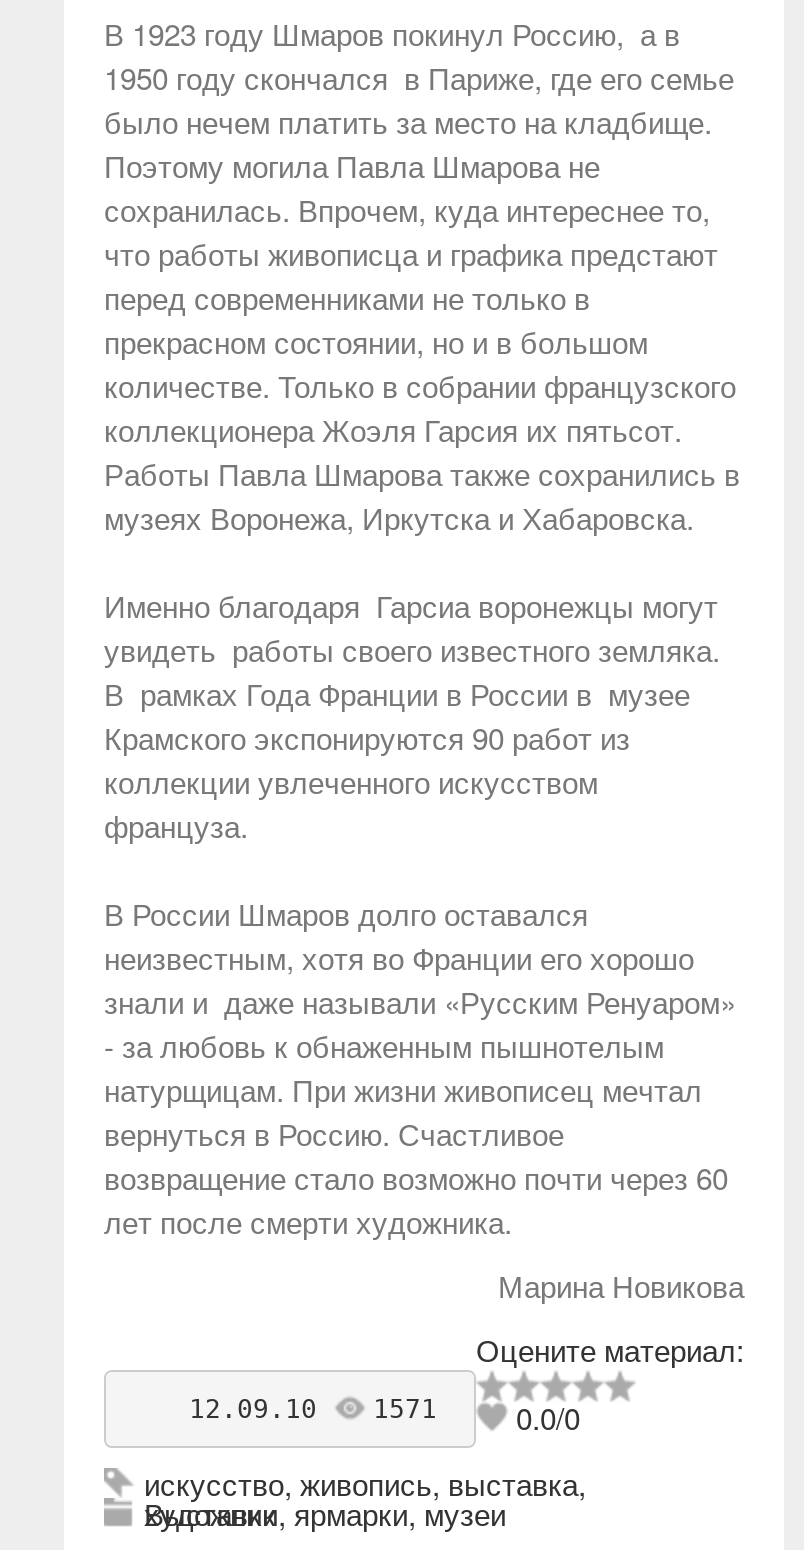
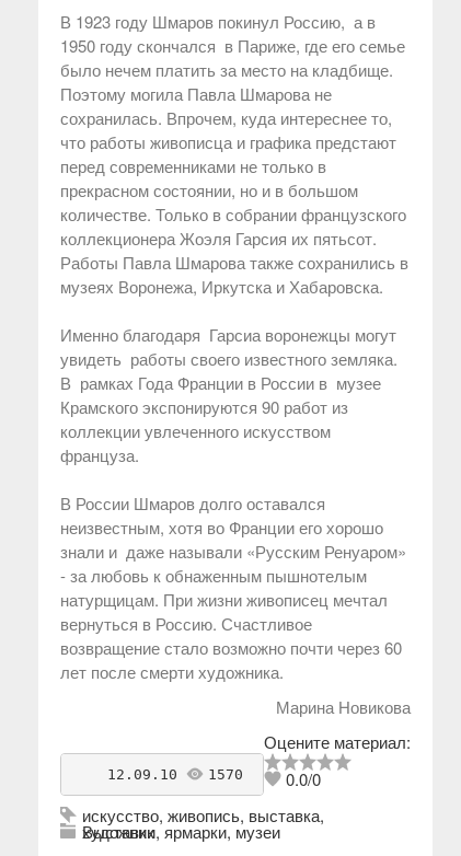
- 12.09.10 1571
+ 12.09.10 1570
